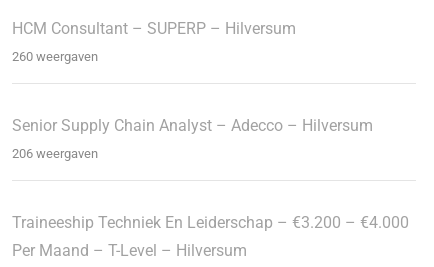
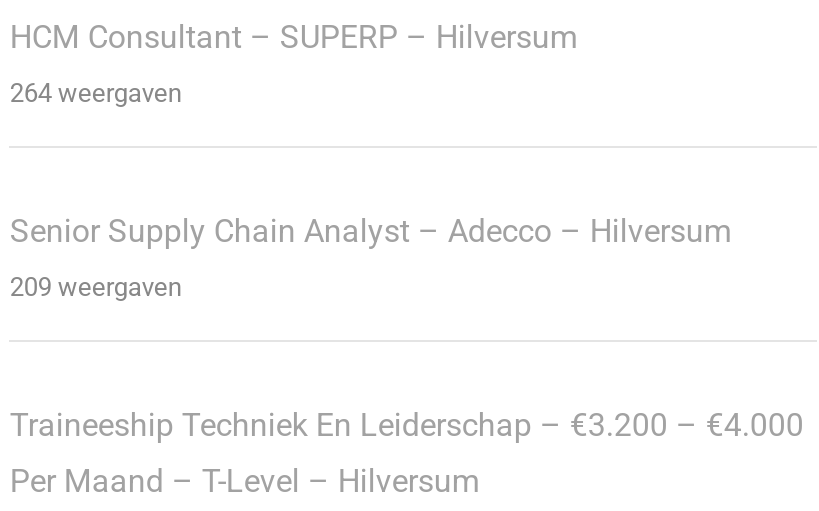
- 260 weergaven
+ 264 weergaven

- 206 weergaven
+ 209 weergaven
